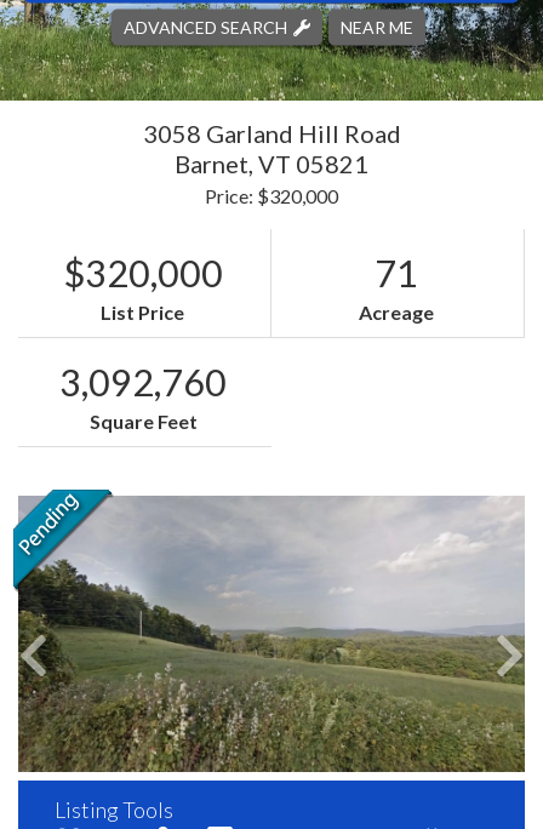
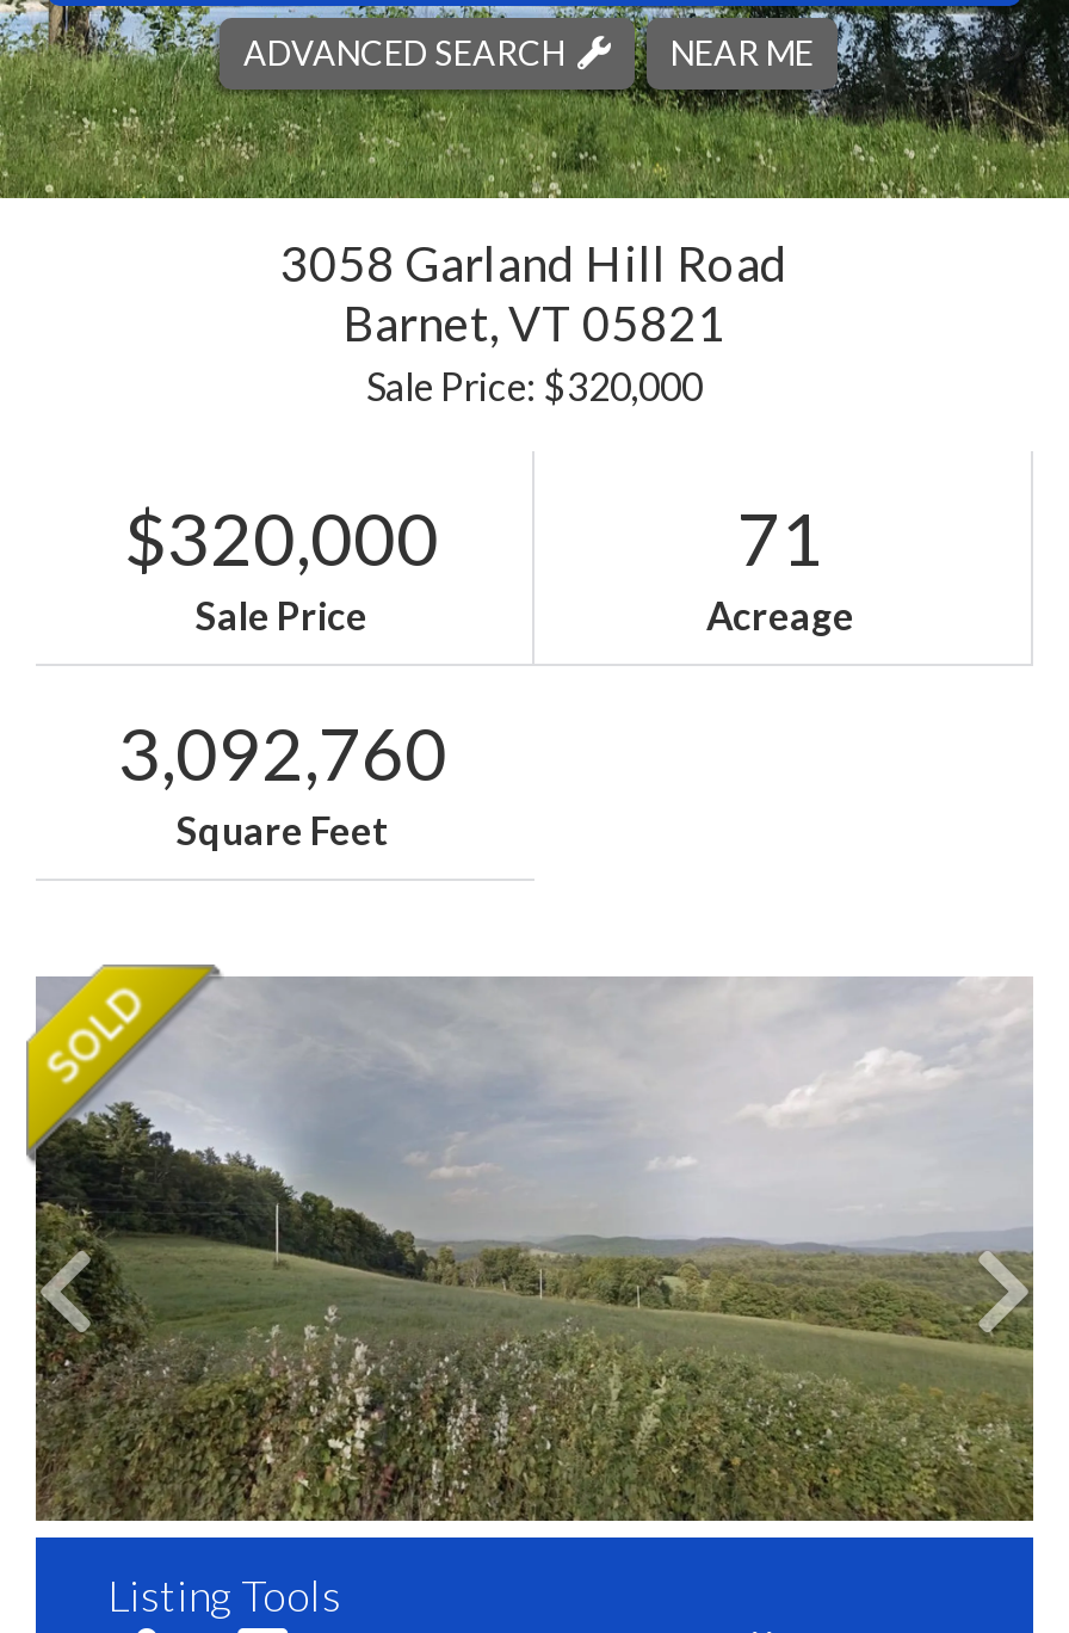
- Price: $320,000
+ Sale Price: $320,000

- List Price
+ Sale Price

- [image]
+ [image]
